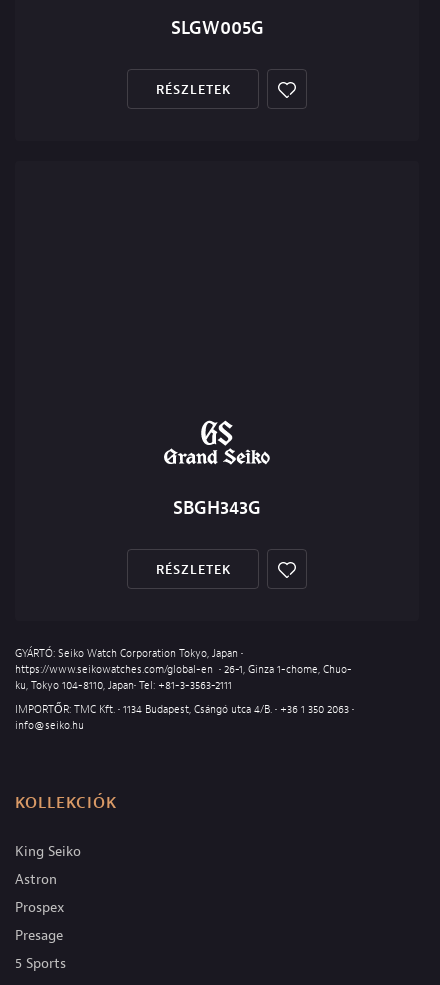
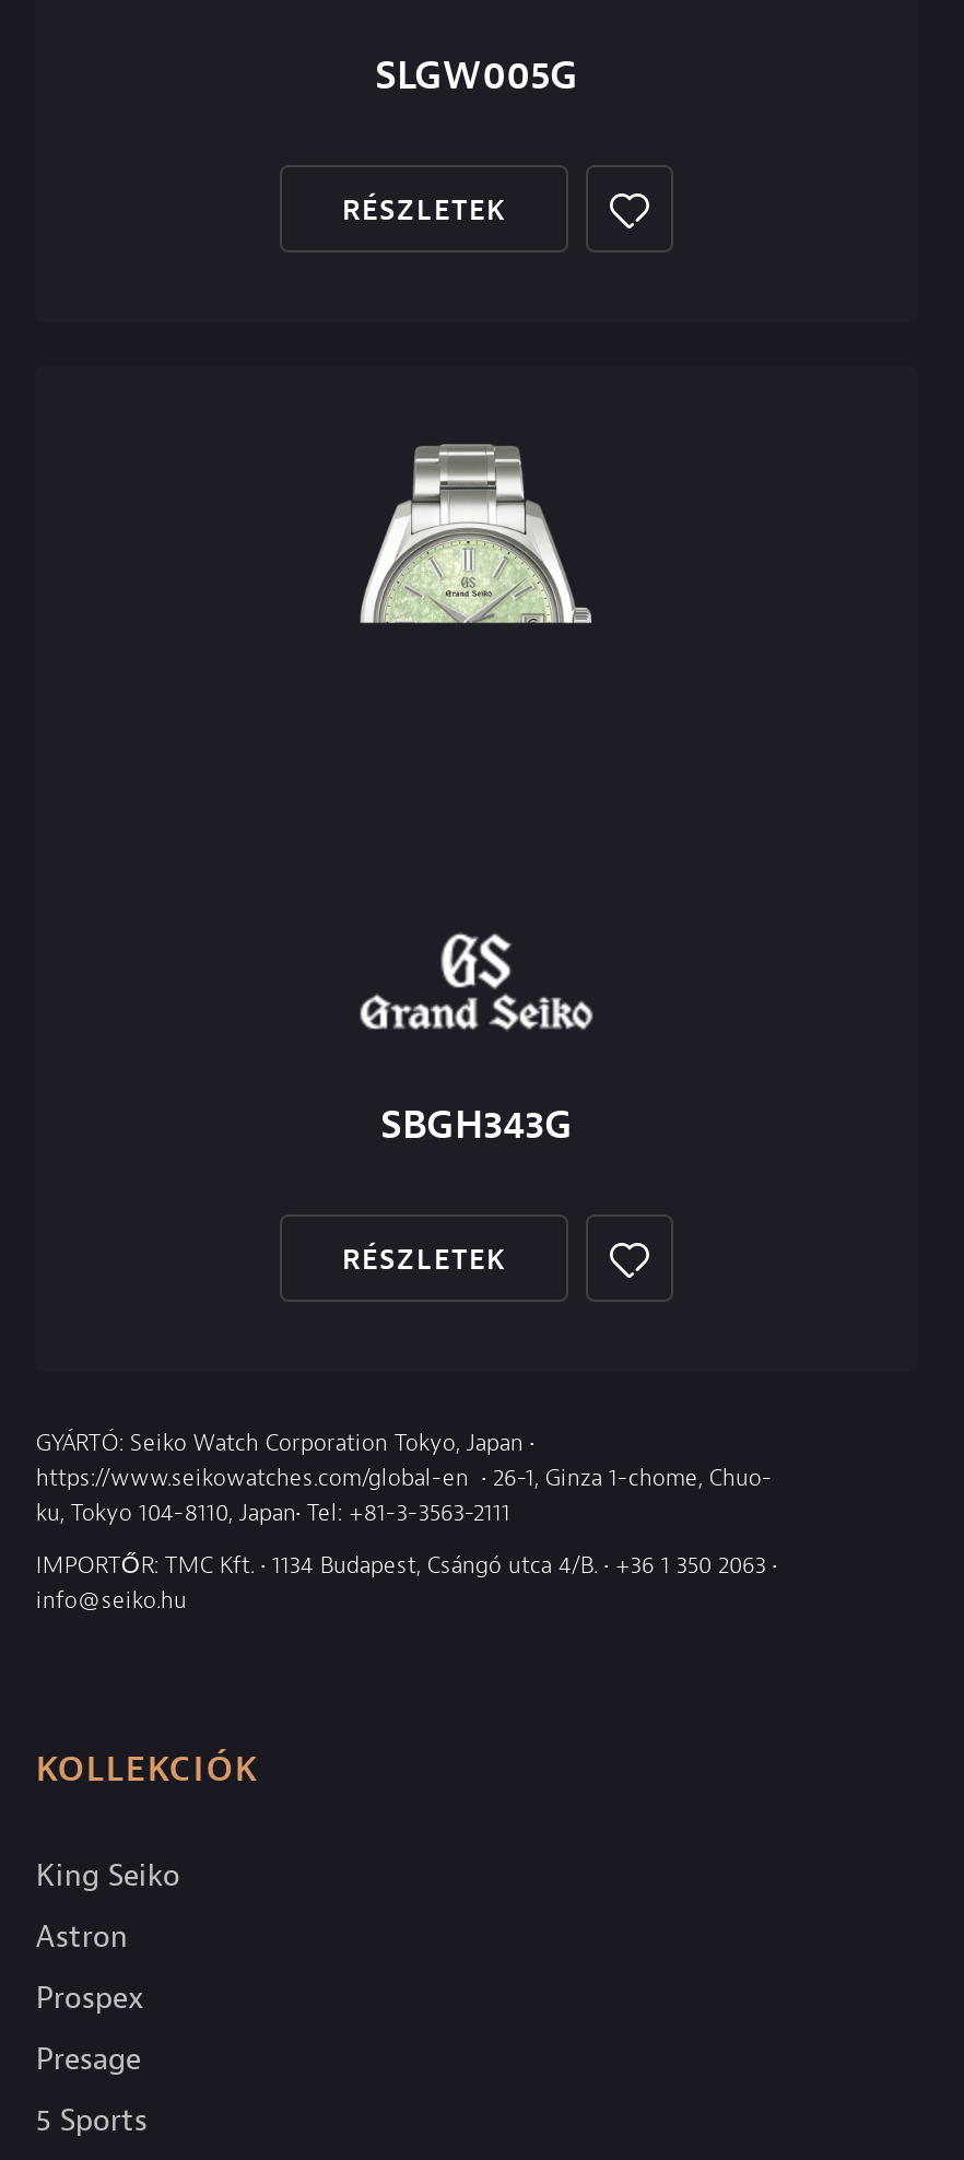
+ [image]
